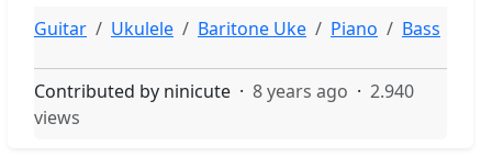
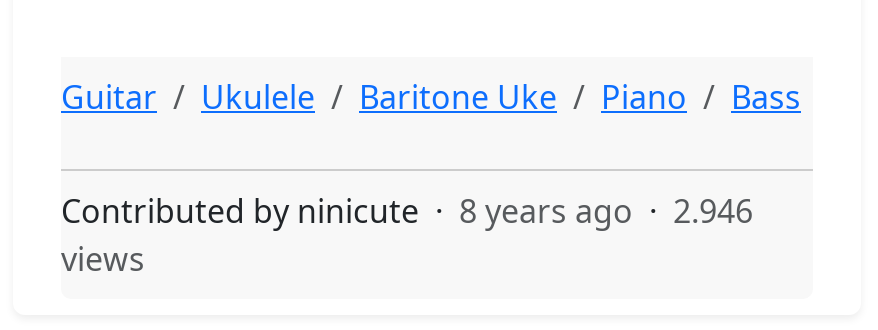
- Contributed by ninicute · 8 years ago · 2.940
+ Contributed by ninicute · 8 years ago · 2.946
